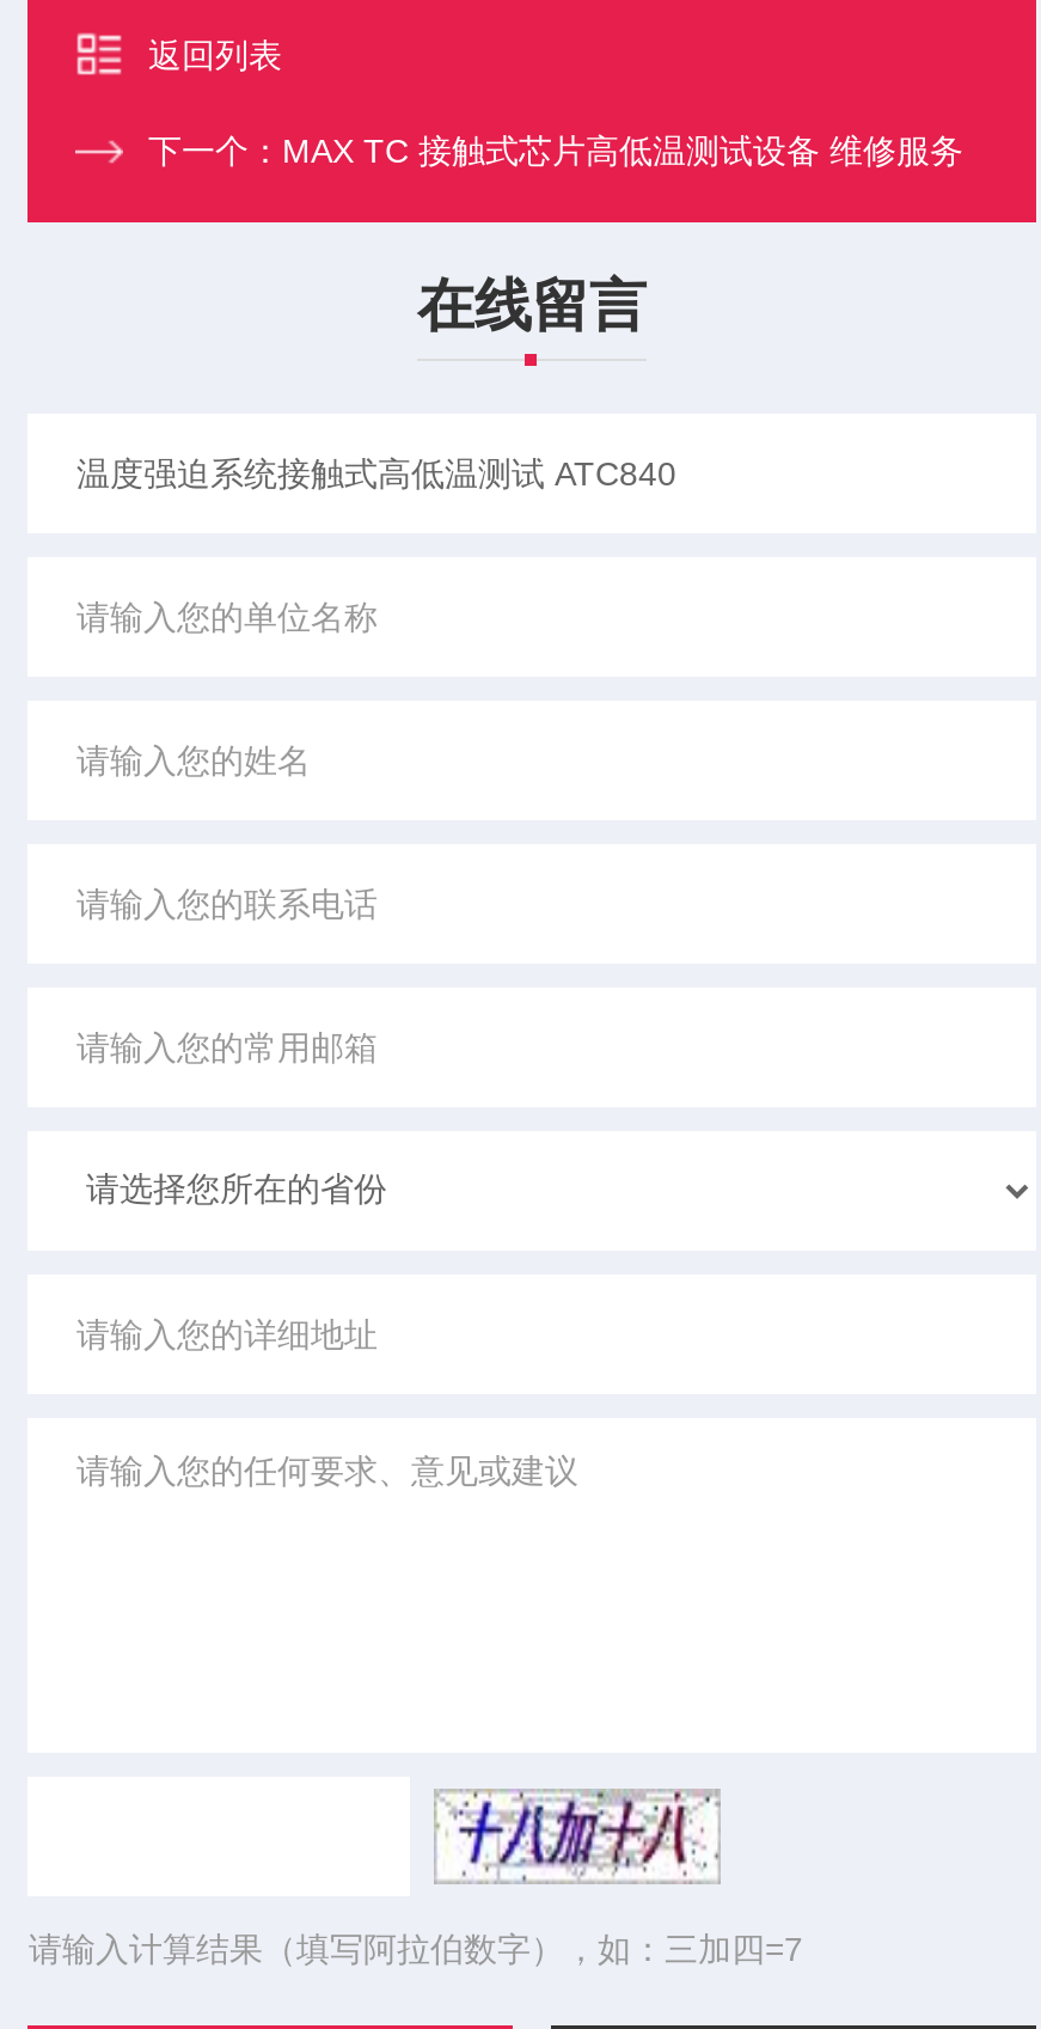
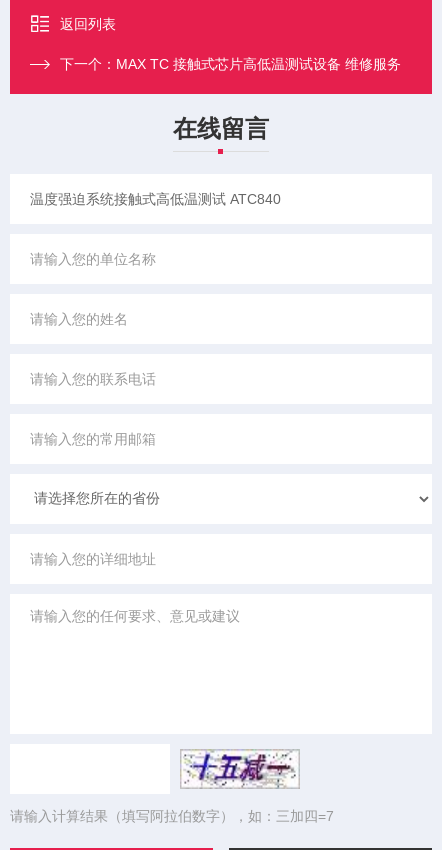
- [image]
+ [image]
